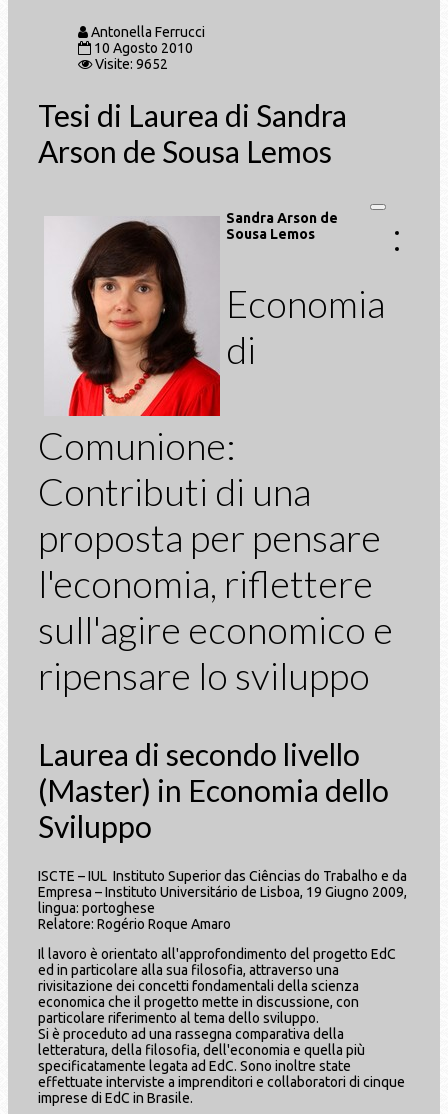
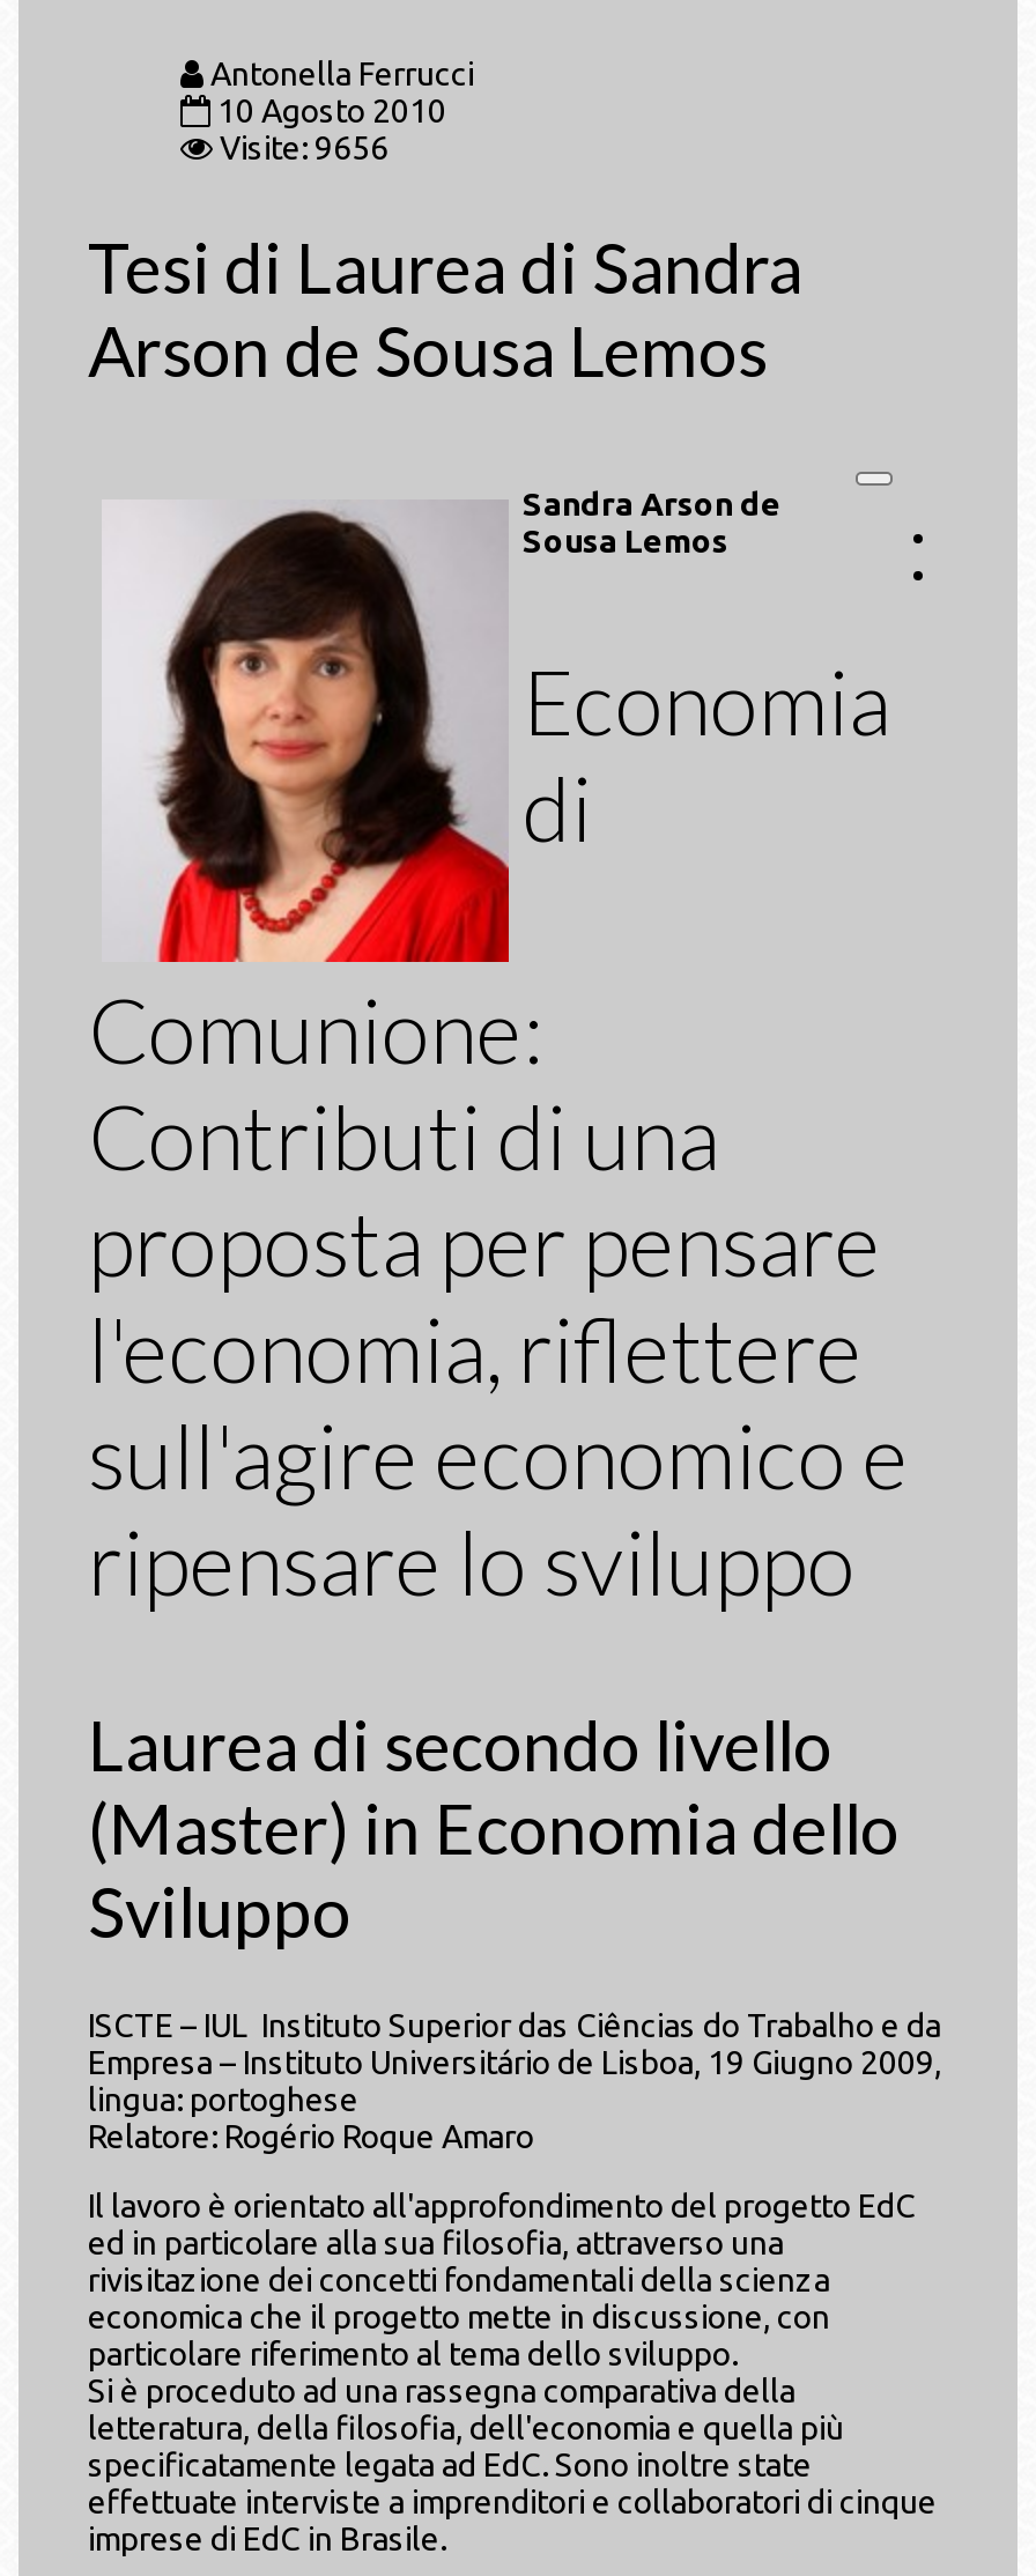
- Visite: 9652
+ Visite: 9656
